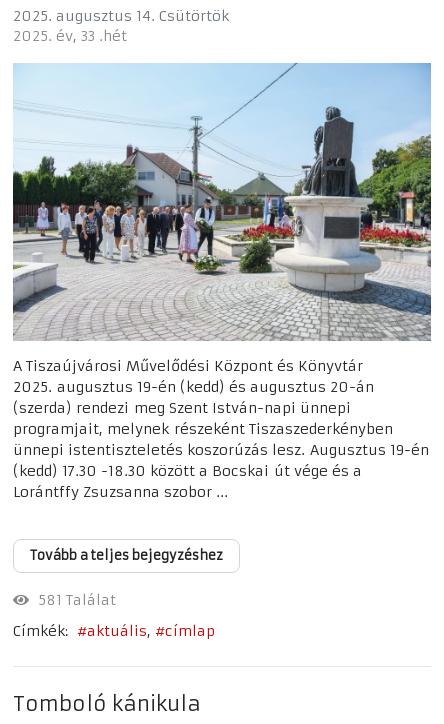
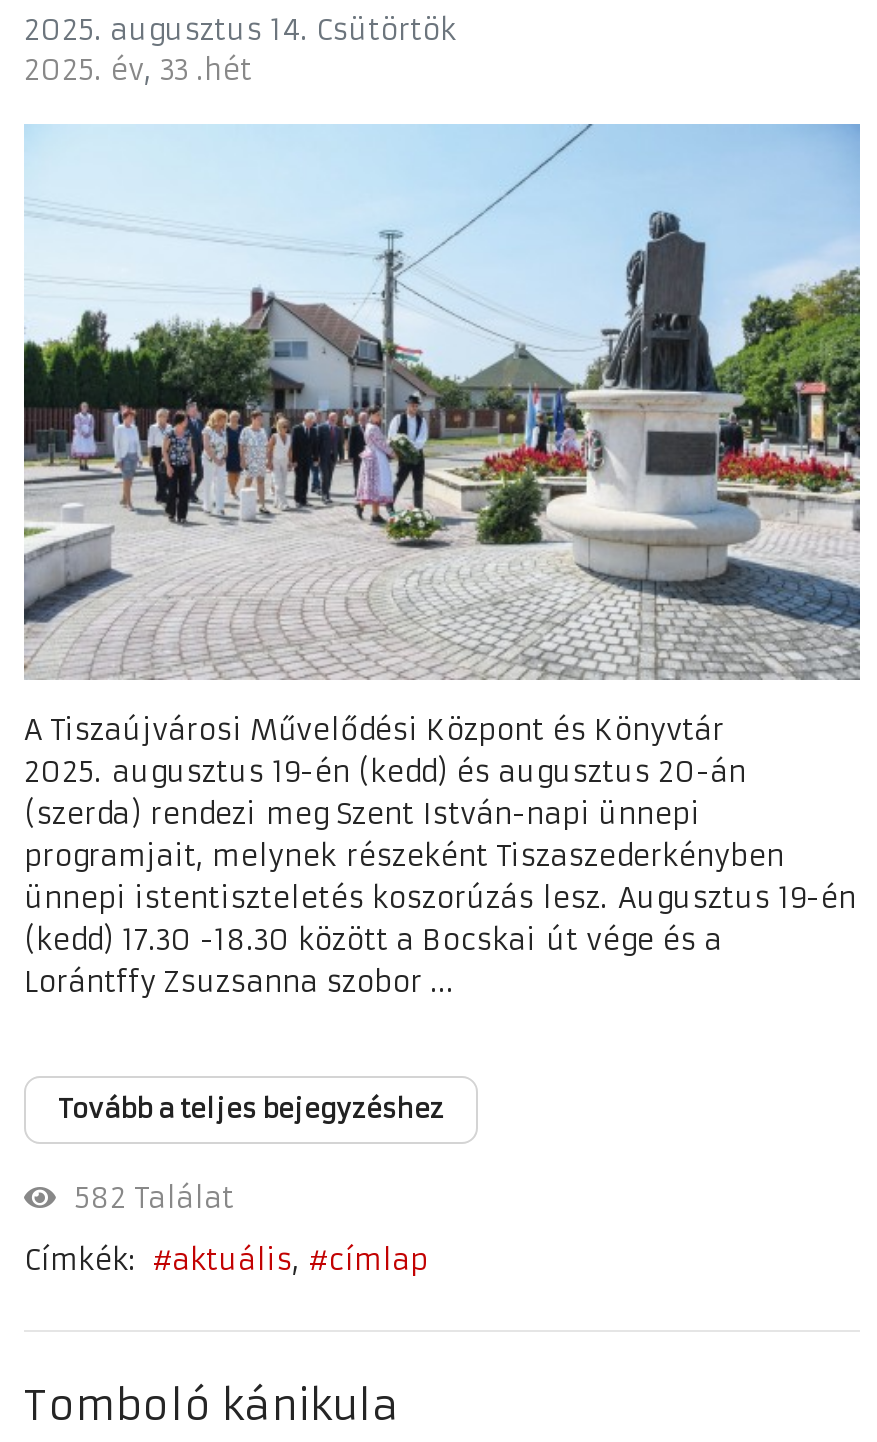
- 581 Találat
+ 582 Találat
